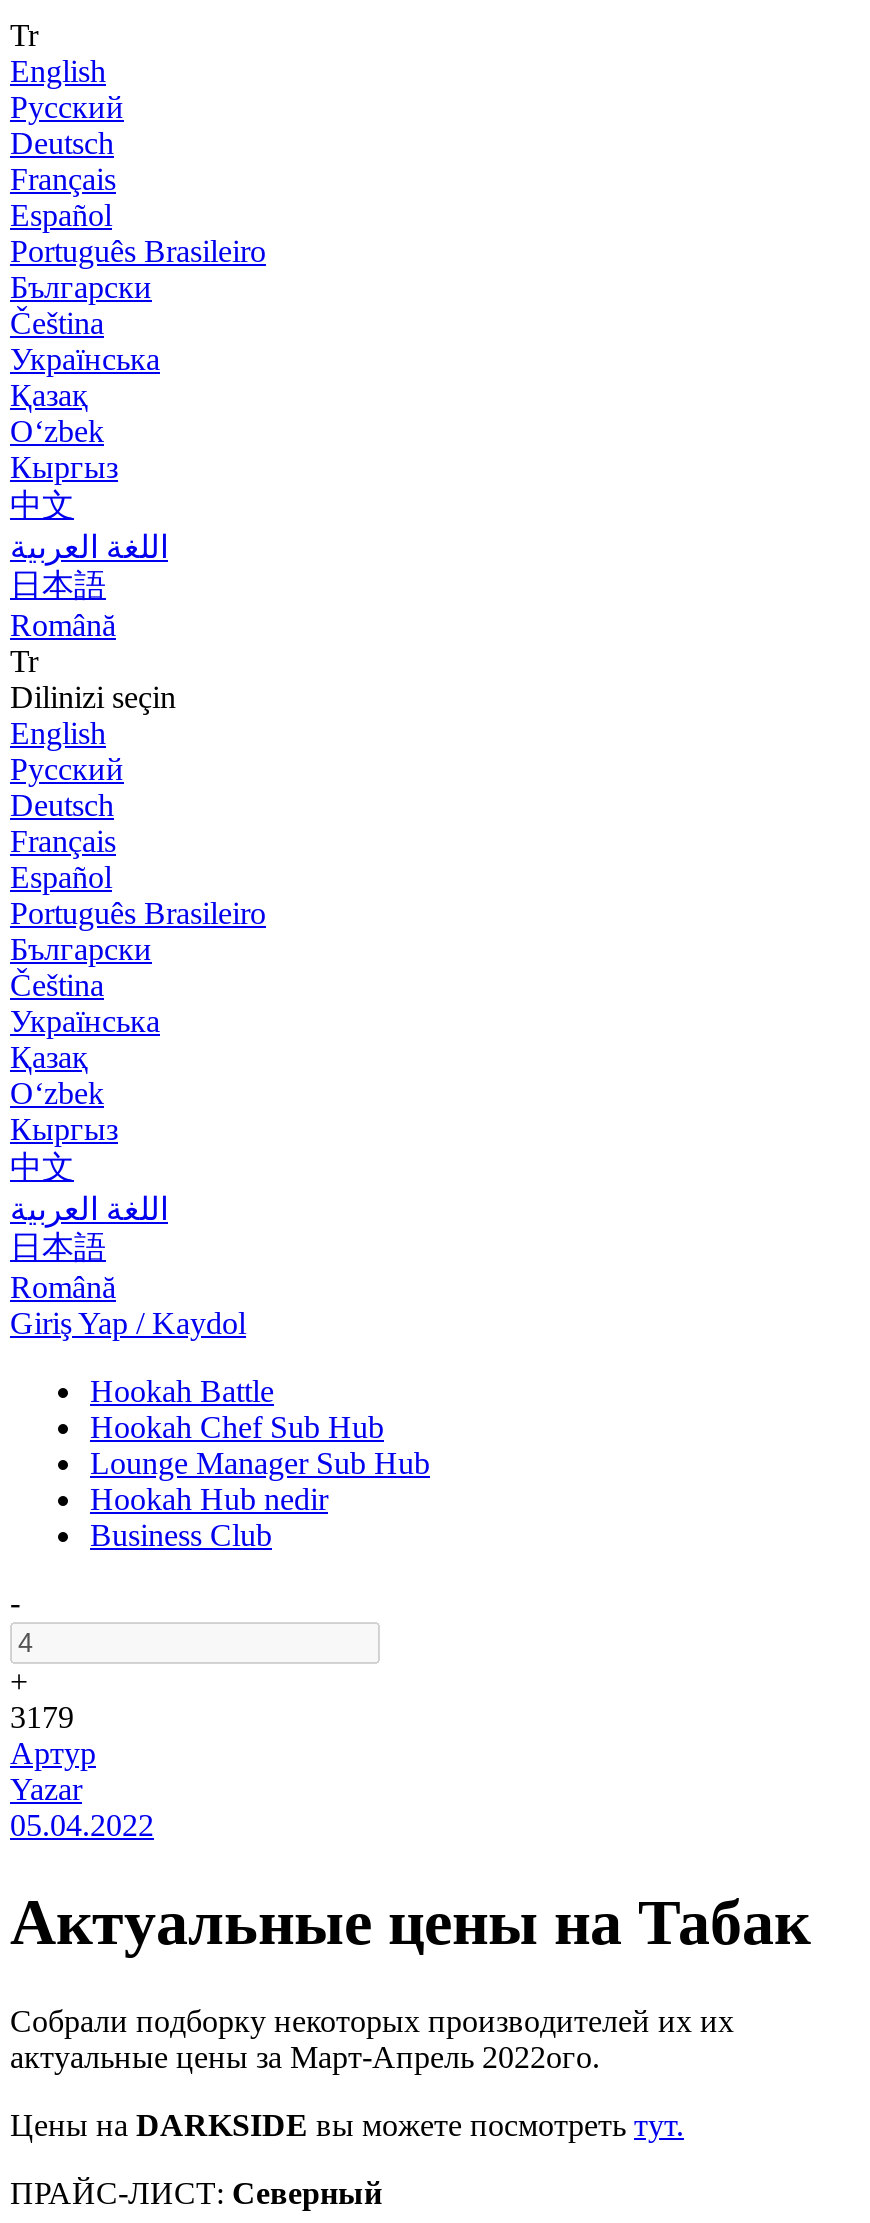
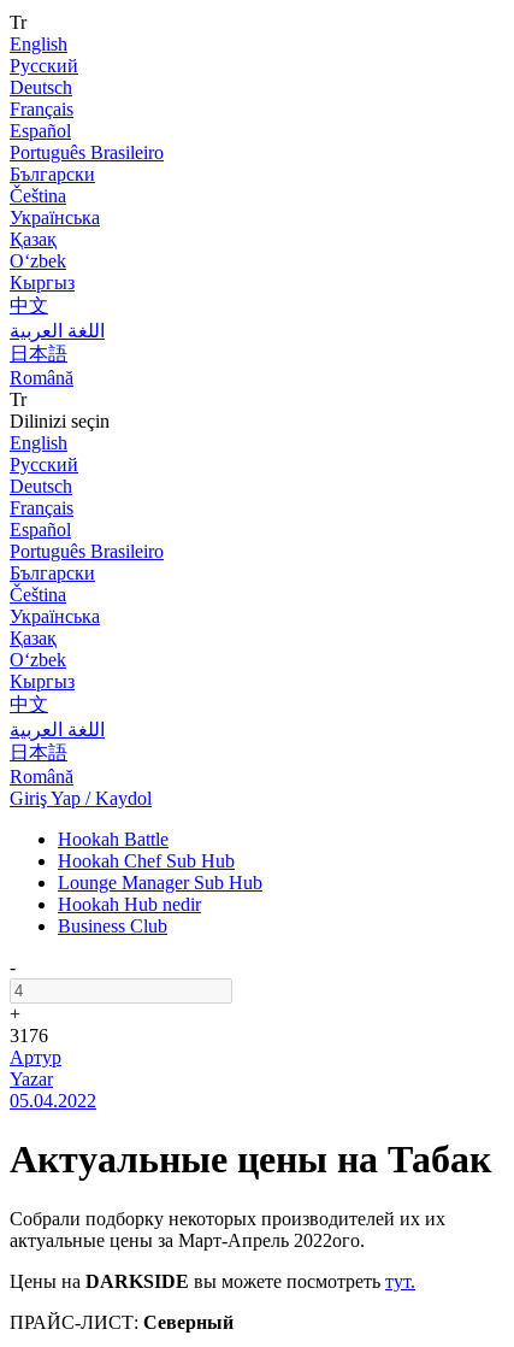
- 3179
+ 3176
